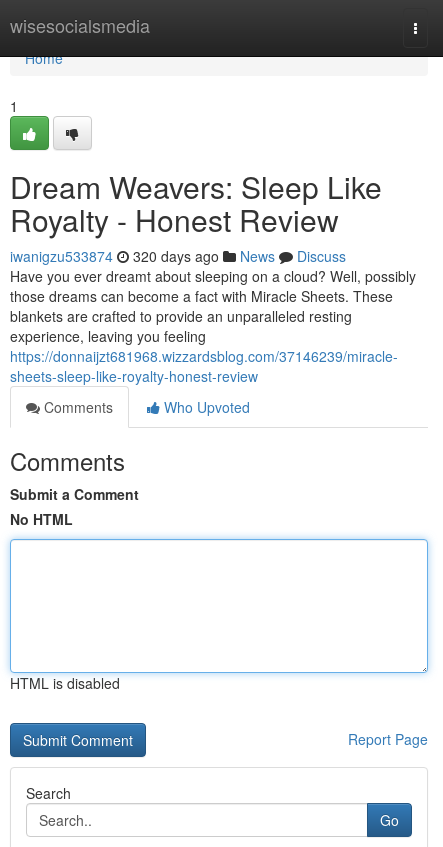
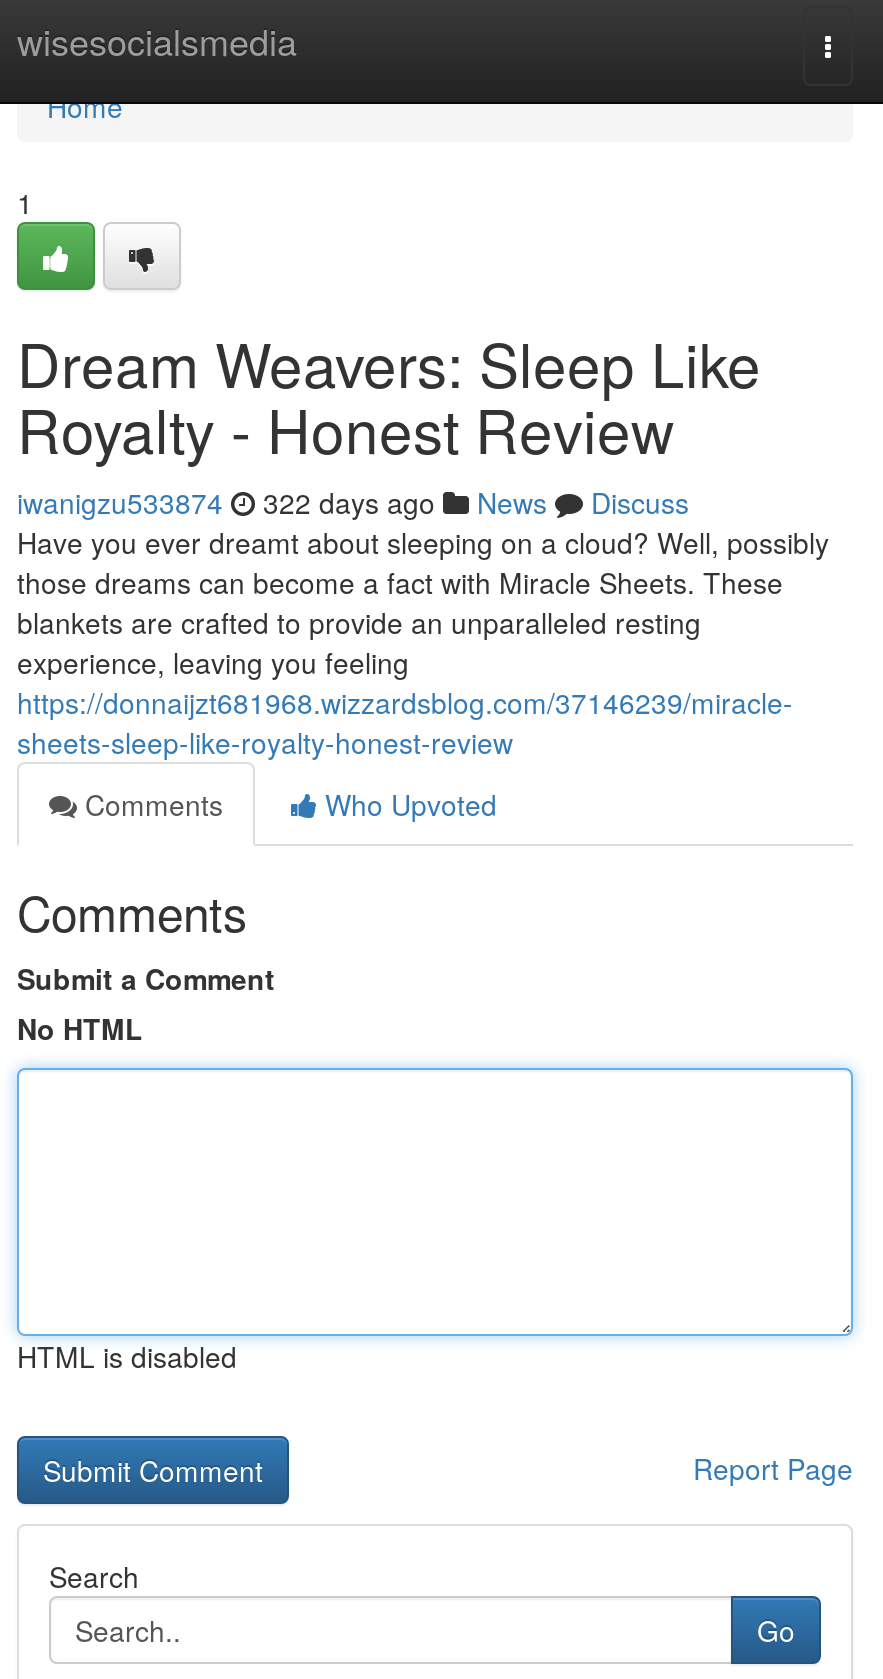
- iwanigzu533874 320 days ago News Discuss
+ iwanigzu533874 322 days ago News Discuss
